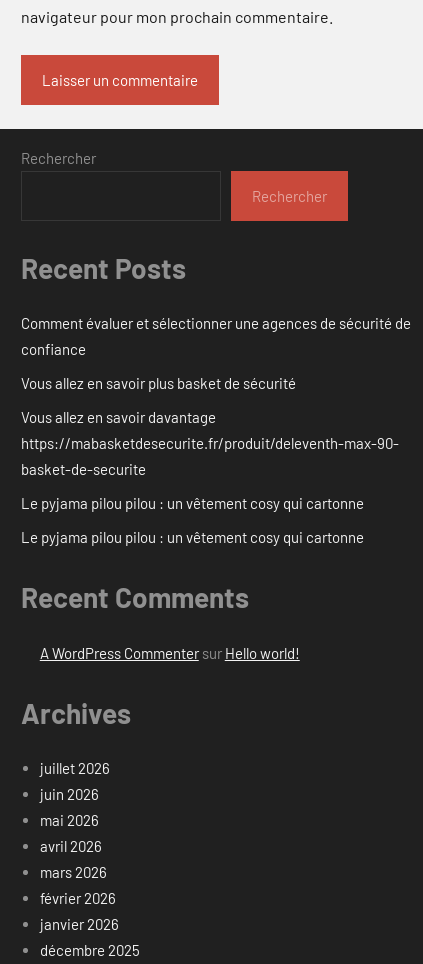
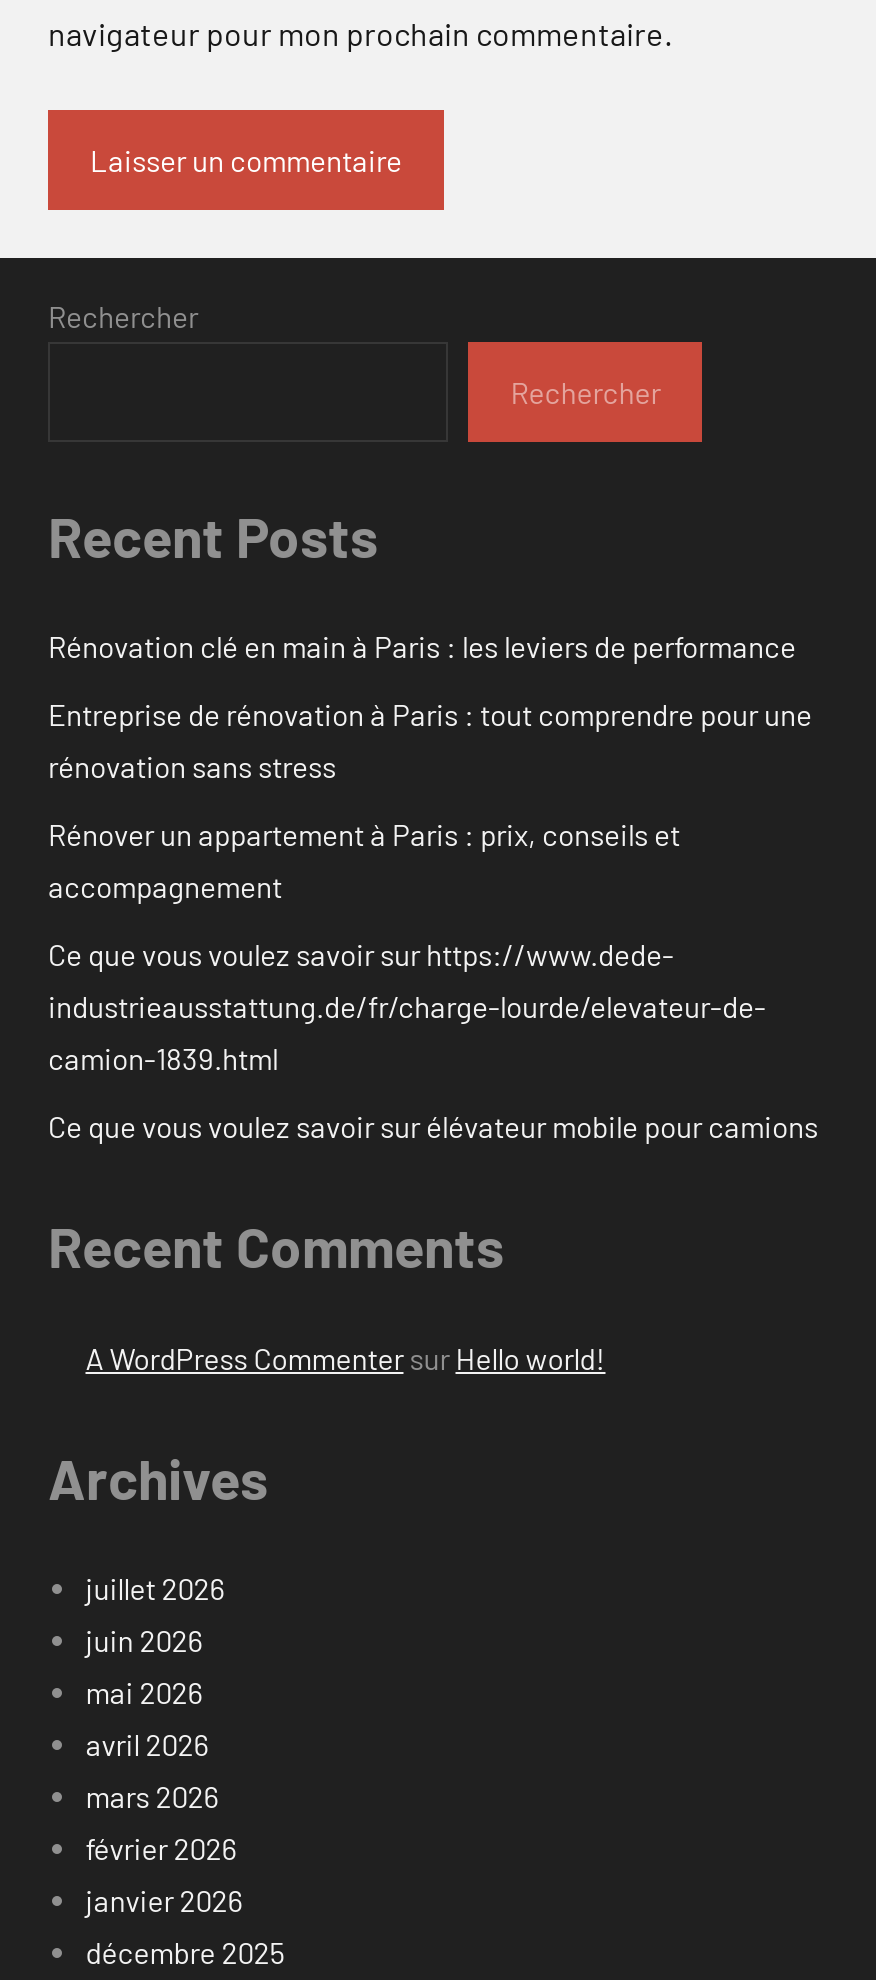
- Comment évaluer et sélectionner une agences de sécurité de
- confiance
+ Rénovation clé en main à Paris : les leviers de performance

- Vous allez en savoir plus basket de sécurité
+ Entreprise de rénovation à Paris : tout comprendre pour une
+ rénovation sans stress

- Vous allez en savoir davantage
- https://mabasketdesecurite.fr/produit/deleventh-max-90-
- basket-de-securite
+ Rénover un appartement à Paris : prix, conseils et
+ accompagnement

- Le pyjama pilou pilou : un vêtement cosy qui cartonne
+ Ce que vous voulez savoir sur https://www.dede-
+ industrieausstattung.de/fr/charge-lourde/elevateur-de-
+ camion-1839.html

- Le pyjama pilou pilou : un vêtement cosy qui cartonne
+ Ce que vous voulez savoir sur élévateur mobile pour camions
